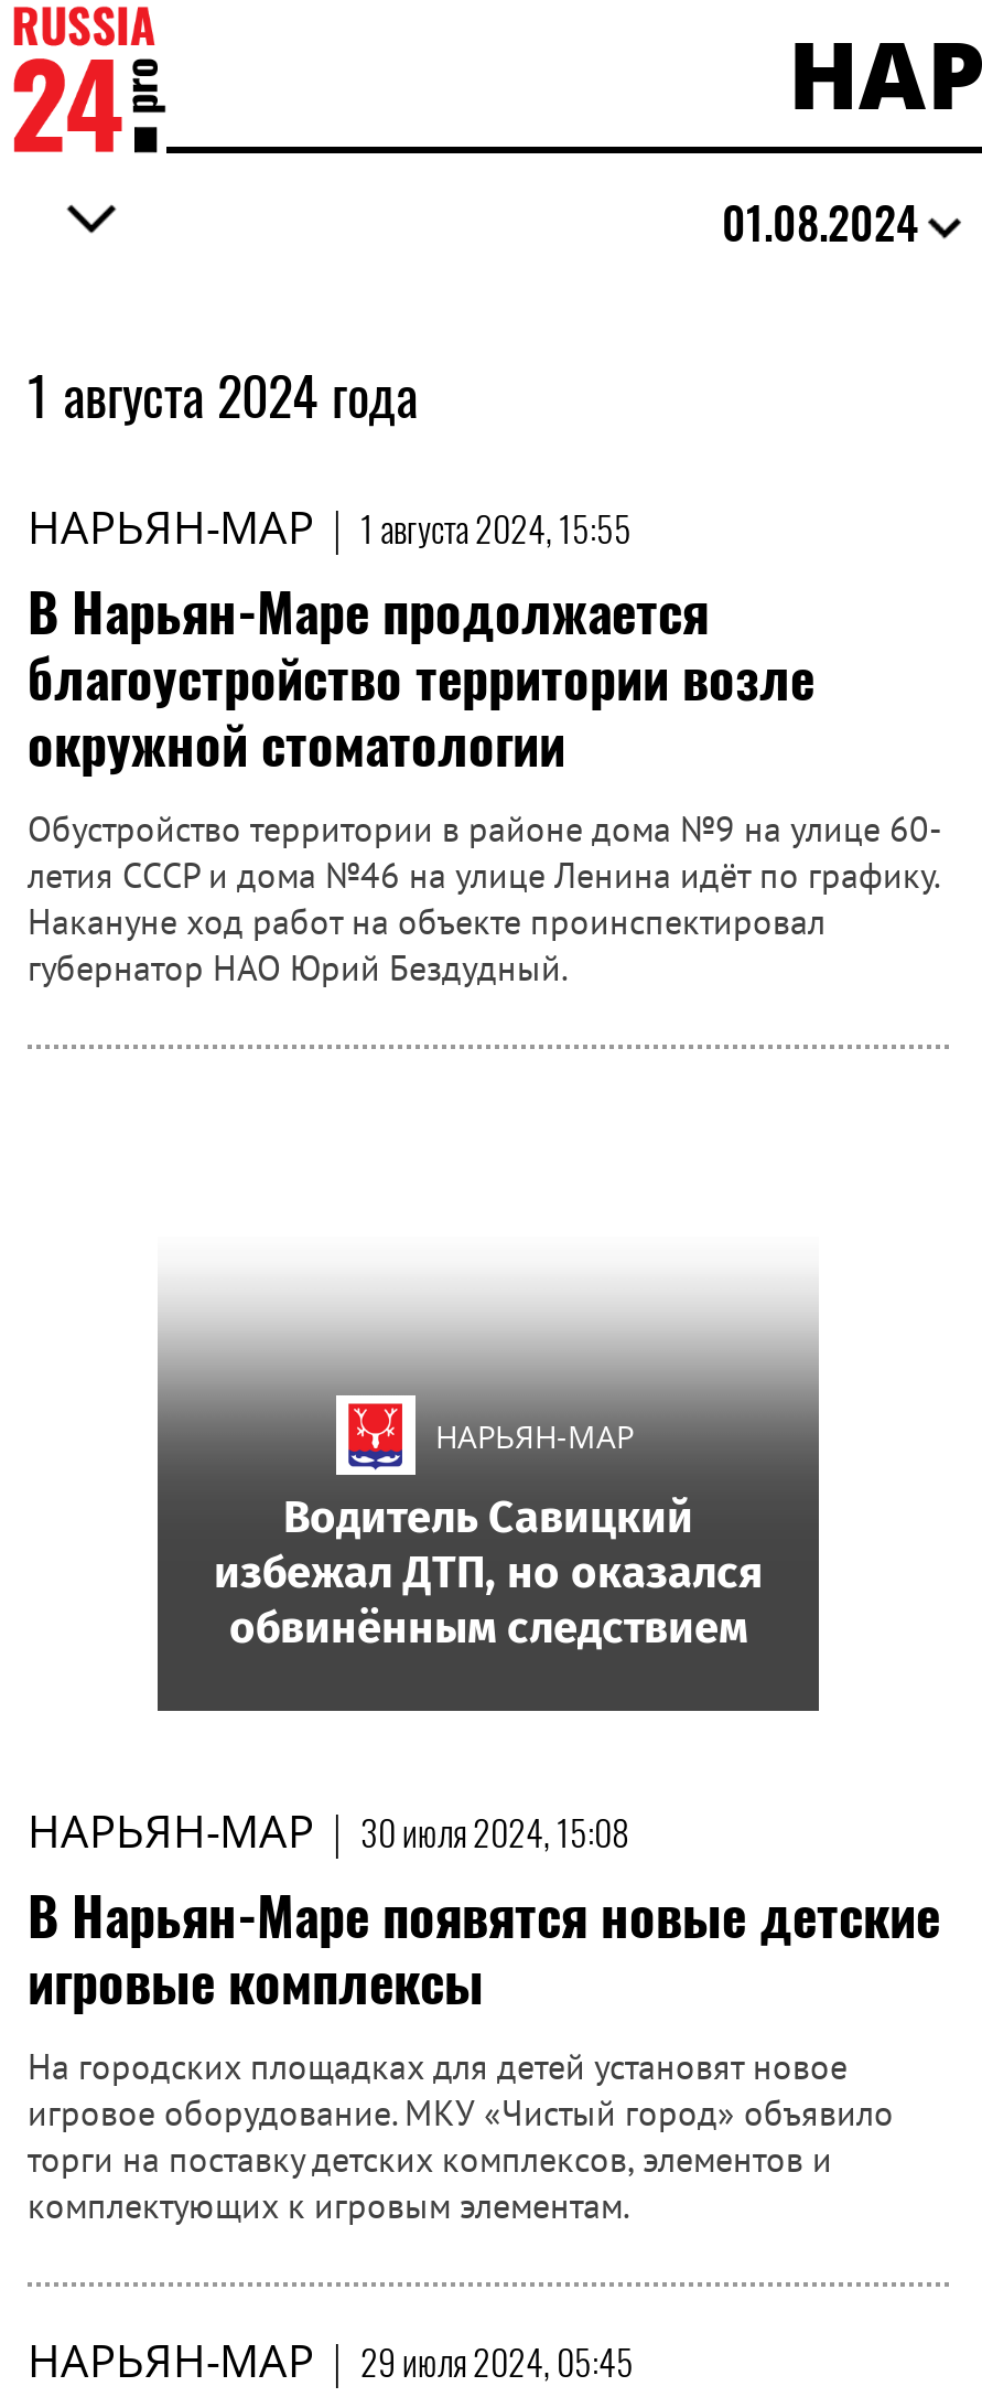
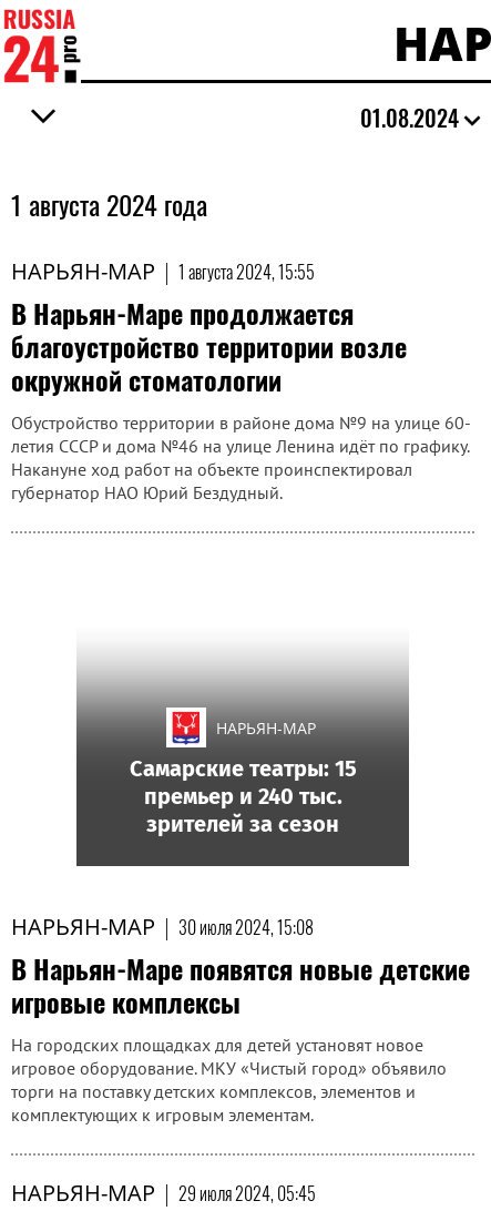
- Водитель Савицкий
- избежал ДТП, но оказался
- обвинённым следствием
+ Самарские театры: 15
+ премьер и 240 тыс.
+ зрителей за сезон
